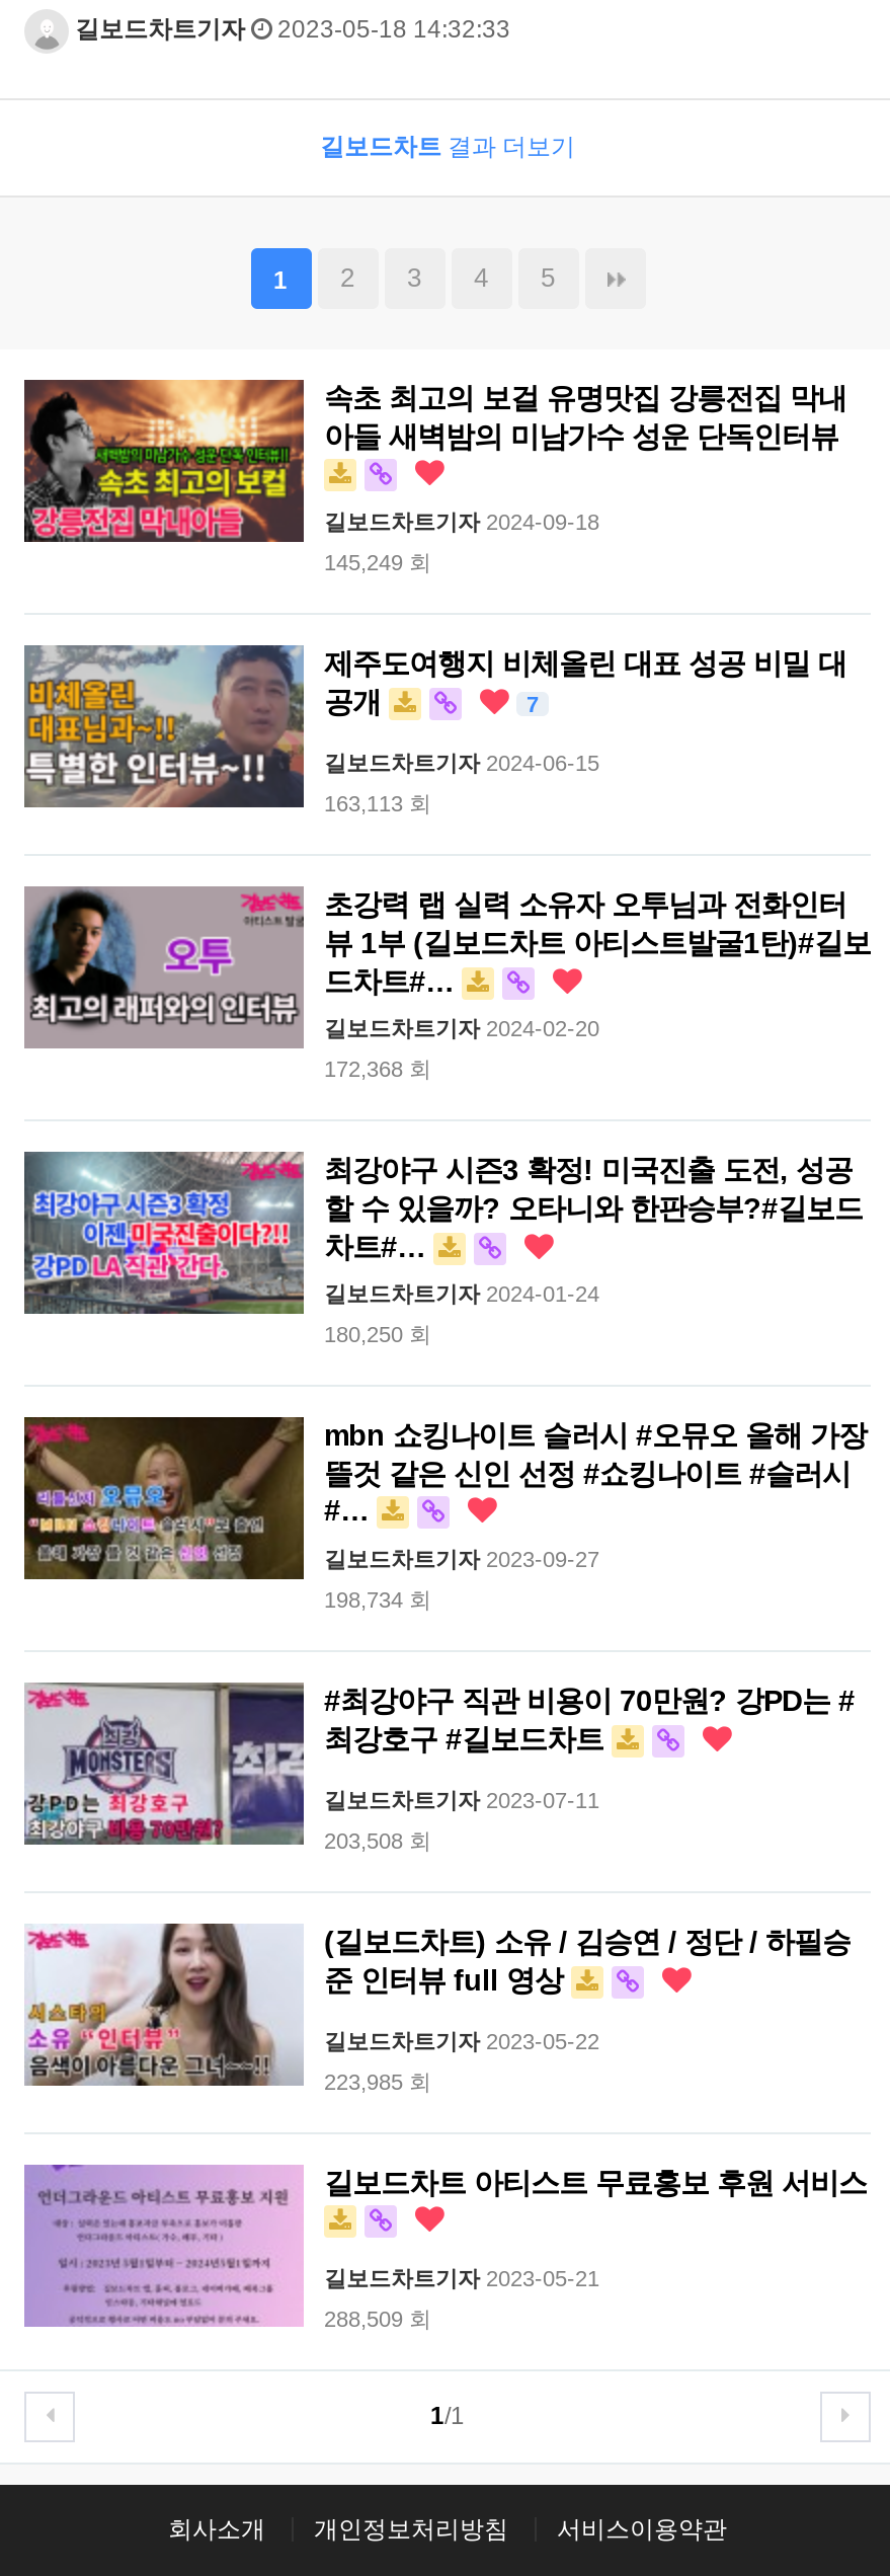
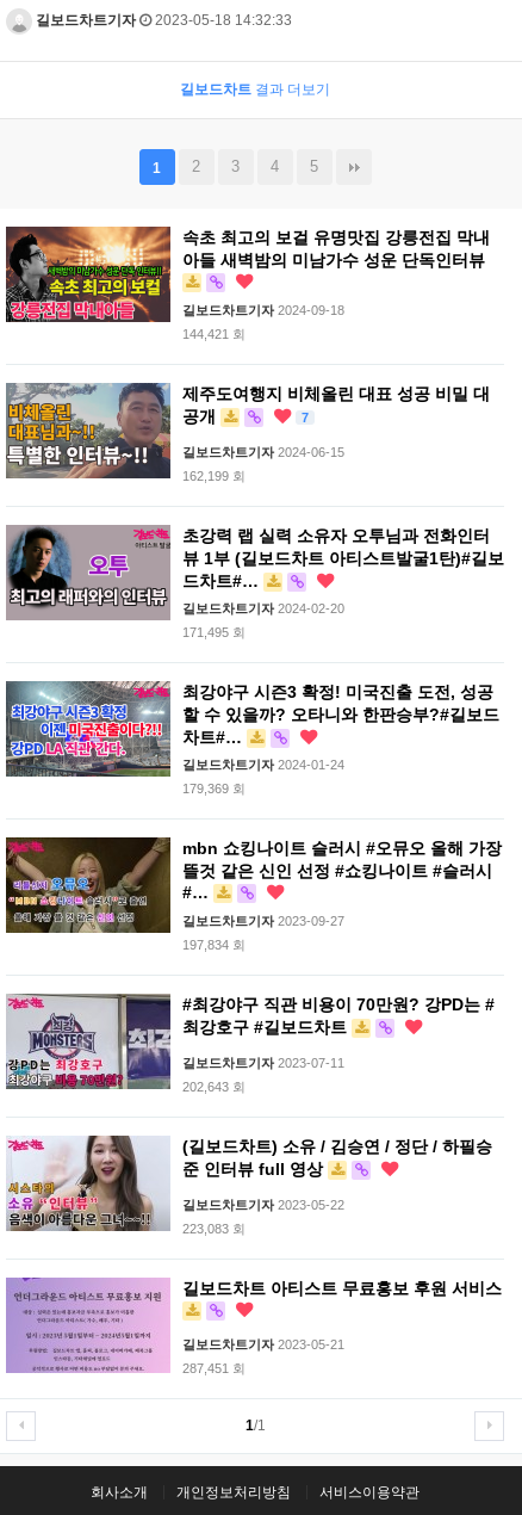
- 145,249 회
+ 144,421 회

- 163,113 회
+ 162,199 회

- 172,368 회
+ 171,495 회

- 180,250 회
+ 179,369 회

- 198,734 회
+ 197,834 회

- 203,508 회
+ 202,643 회

- 223,985 회
+ 223,083 회

- 288,509 회
+ 287,451 회
